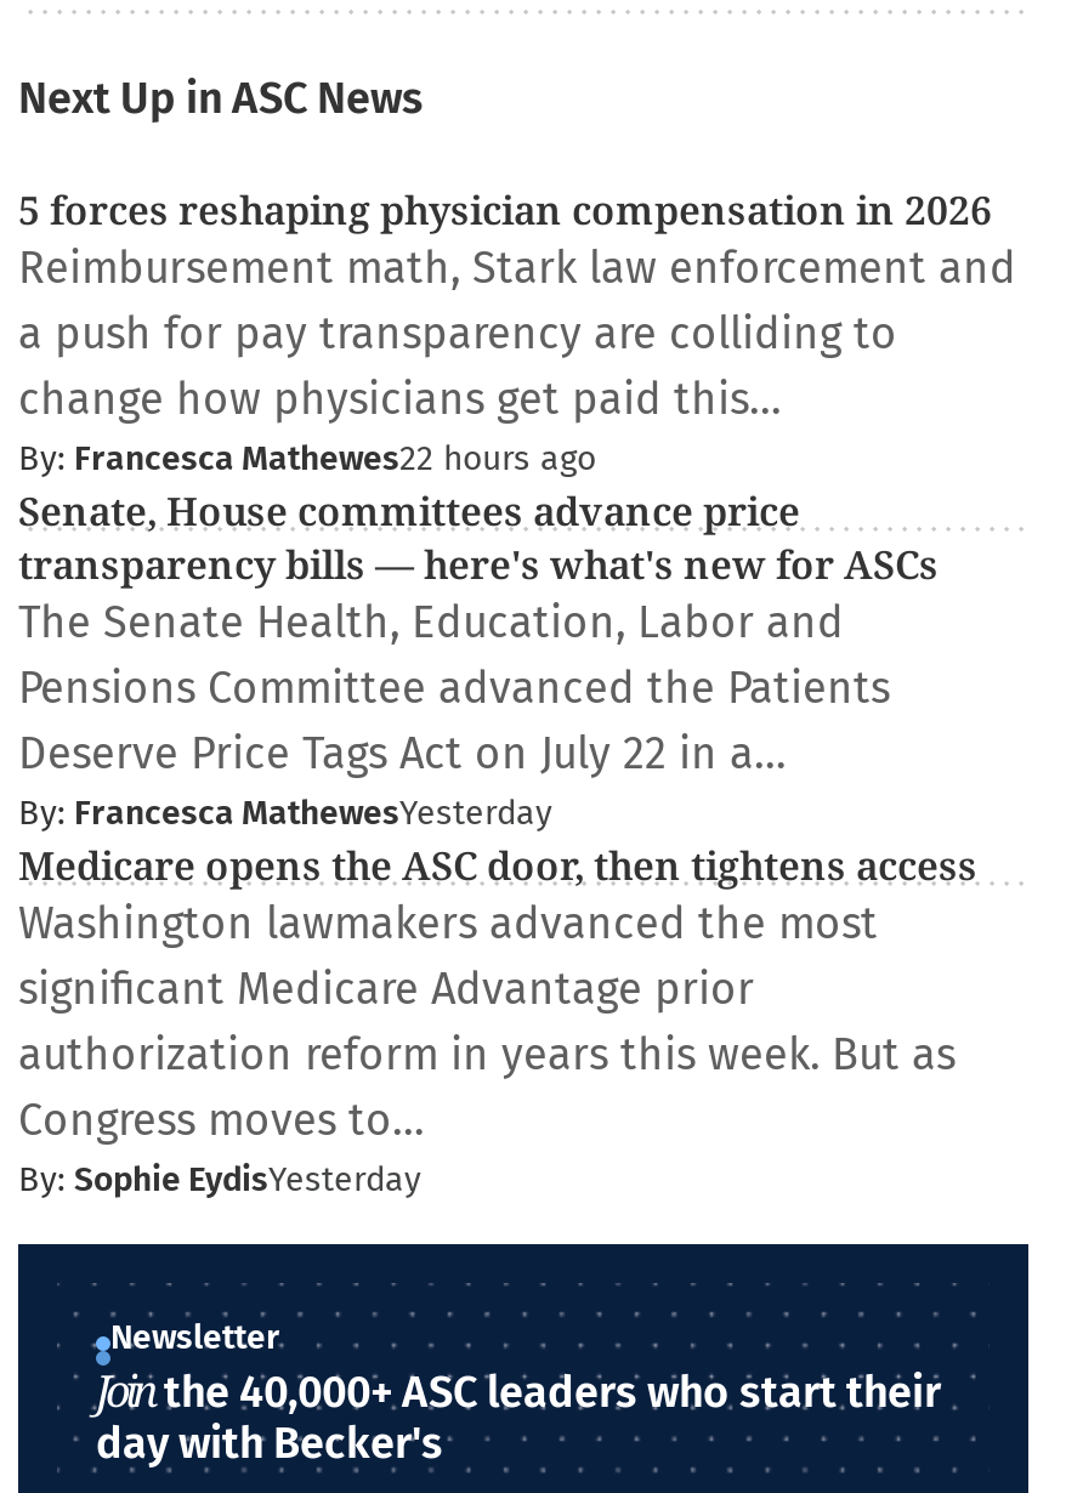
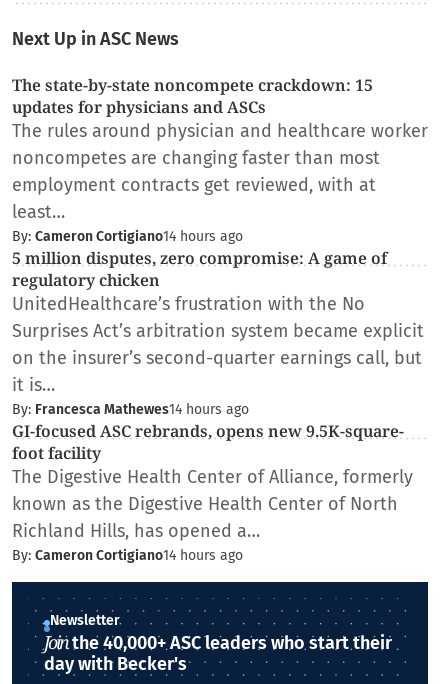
- 5 forces reshaping physician compensation in 2026
- Reimbursement math, Stark law enforcement and
- a push for pay transparency are colliding to
- change how physicians get paid this…
- By: Francesca Mathewes22 hours ago
- Senate, House committees advance price
- transparency bills — here's what's new for ASCs
- The Senate Health, Education, Labor and
- Pensions Committee advanced the Patients
- Deserve Price Tags Act on July 22 in a…
- By: Francesca MathewesYesterday
- Medicare opens the ASC door, then tightens access
- Washington lawmakers advanced the most
- significant Medicare Advantage prior
- authorization reform in years this week. But as
- Congress moves to…
- By: Sophie EydisYesterday
+ The state-by-state noncompete crackdown: 15
+ updates for physicians and ASCs
+ The rules around physician and healthcare worker
+ noncompetes are changing faster than most
+ employment contracts get reviewed, with at
+ least…
+ By: Cameron Cortigiano14 hours ago
+ 5 million disputes, zero compromise: A game of
+ regulatory chicken
+ UnitedHealthcare’s frustration with the No
+ Surprises Act’s arbitration system became explicit
+ on the insurer’s second-quarter earnings call, but
+ it is…
+ By: Francesca Mathewes14 hours ago
+ GI-focused ASC rebrands, opens new 9.5K-square-
+ foot facility
+ The Digestive Health Center of Alliance, formerly
+ known as the Digestive Health Center of North
+ Richland Hills, has opened a…
+ By: Cameron Cortigiano14 hours ago
